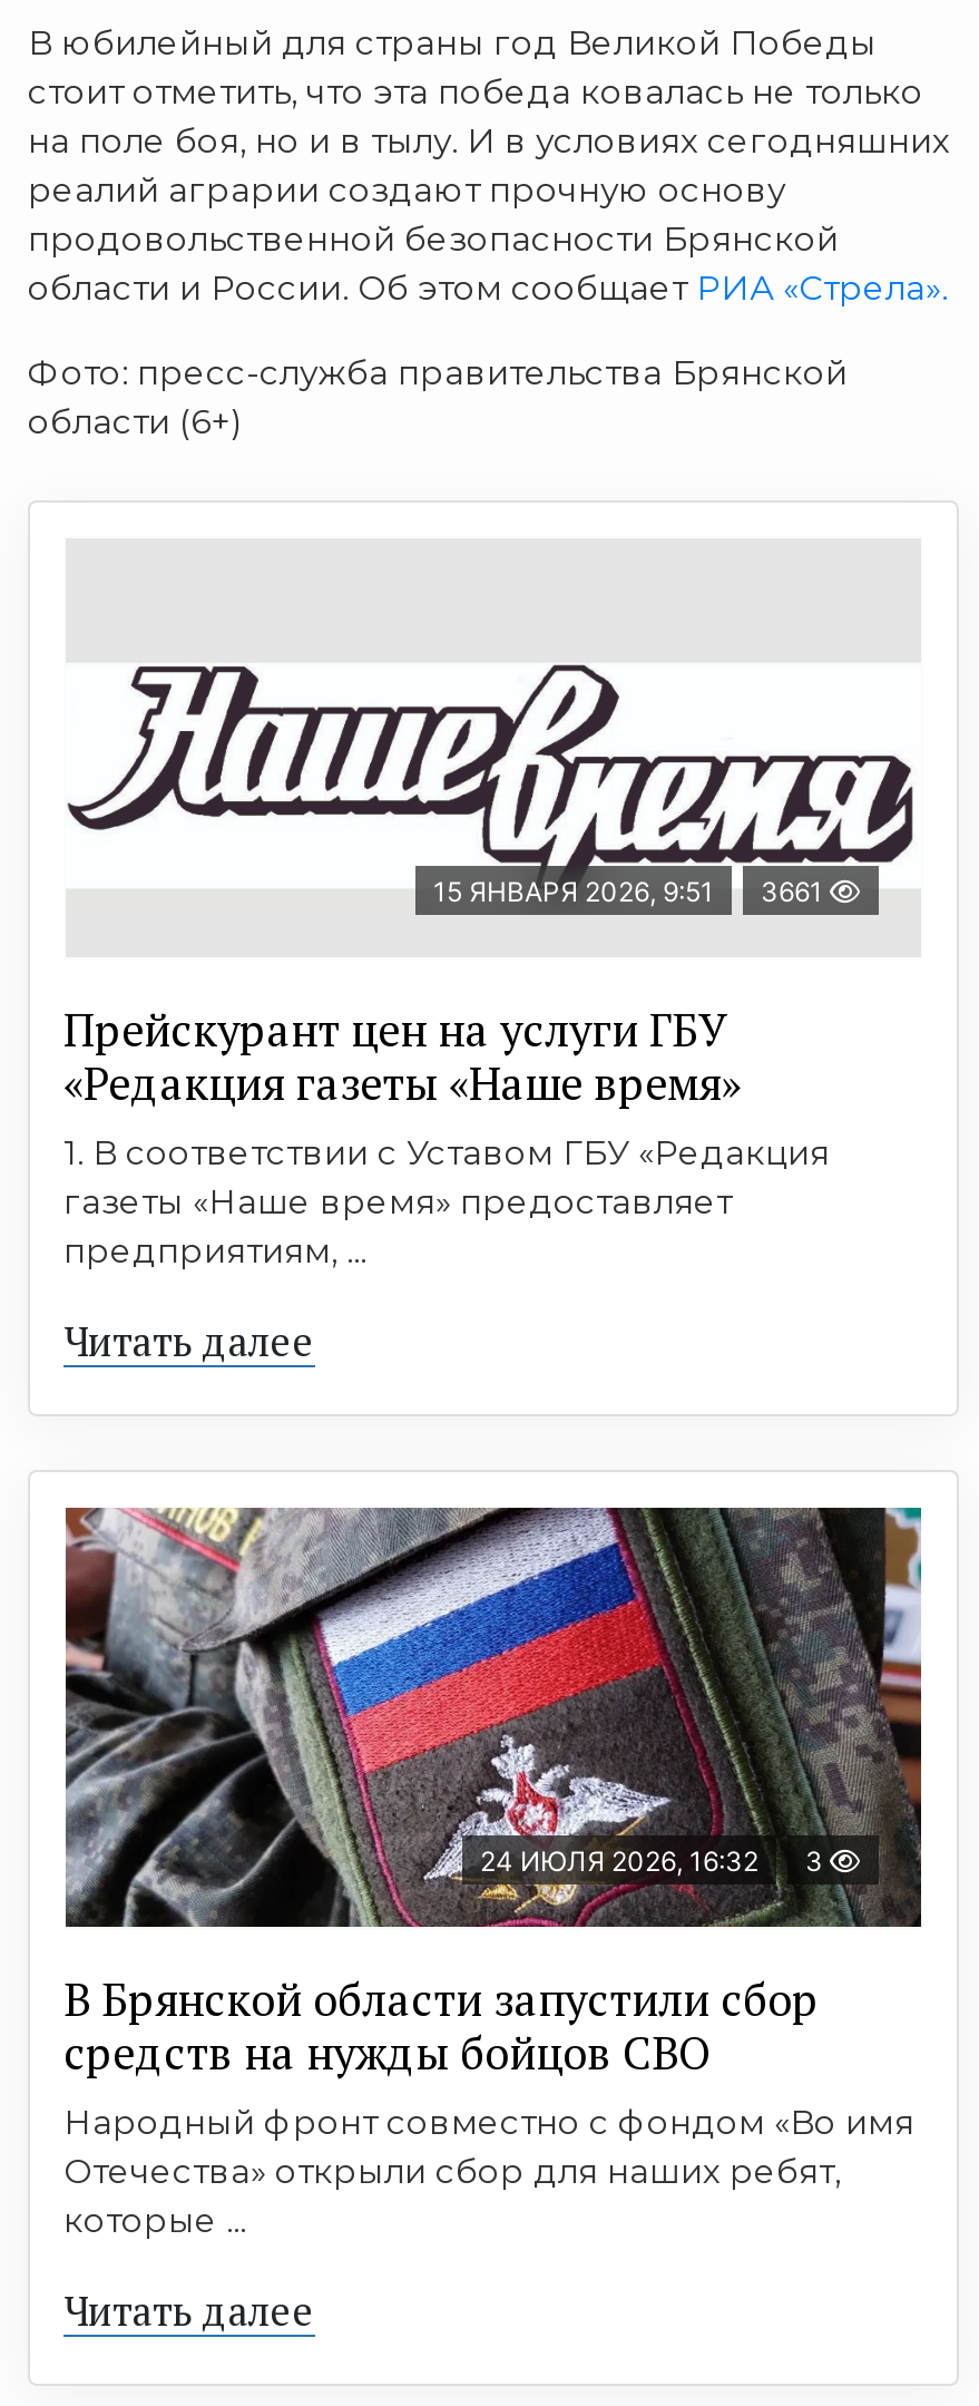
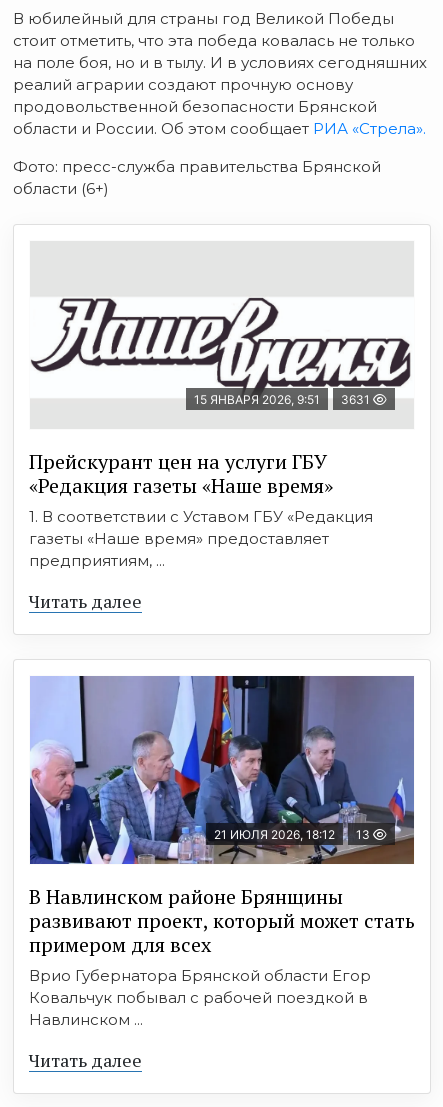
- 15 ЯНВАРЯ 2026, 9:51 3661
+ 15 ЯНВАРЯ 2026, 9:51 3631

- [image]
- 24 ИЮЛЯ 2026, 16:32
- 3
+ [image]
+ 21 ИЮЛЯ 2026, 18:12
+ 13

- В Брянской области запустили сбор
- средств на нужды бойцов СВО
- Народный фронт совместно с фондом «Во имя
- Отечества» открыли сбор для наших ребят,
- которые ...
+ В Навлинском районе Брянщины
+ развивают проект, который может стать
+ примером для всех
+ Врио Губернатора Брянской области Егор
+ Ковальчук побывал с рабочей поездкой в
+ Навлинском ...
